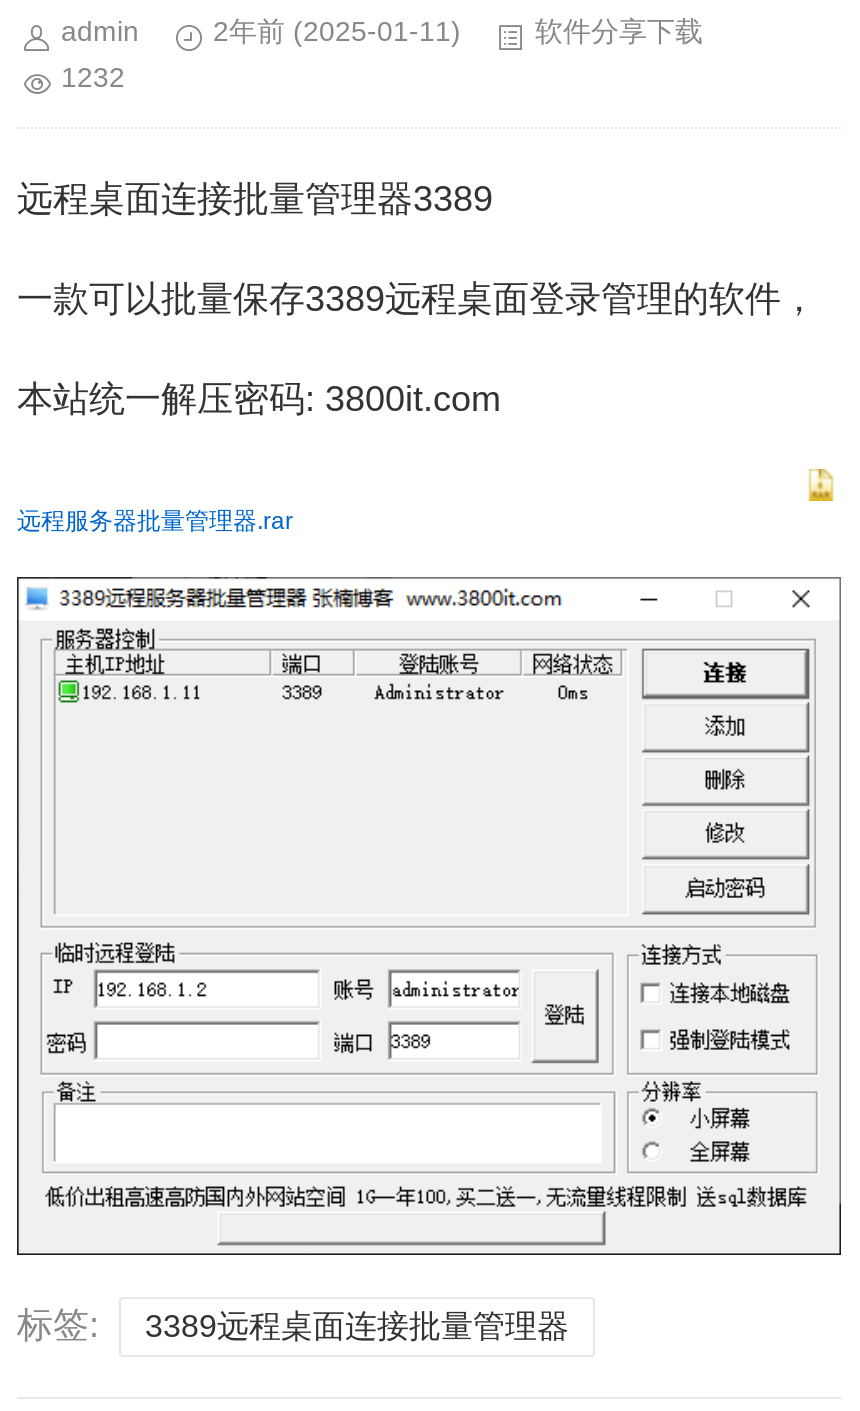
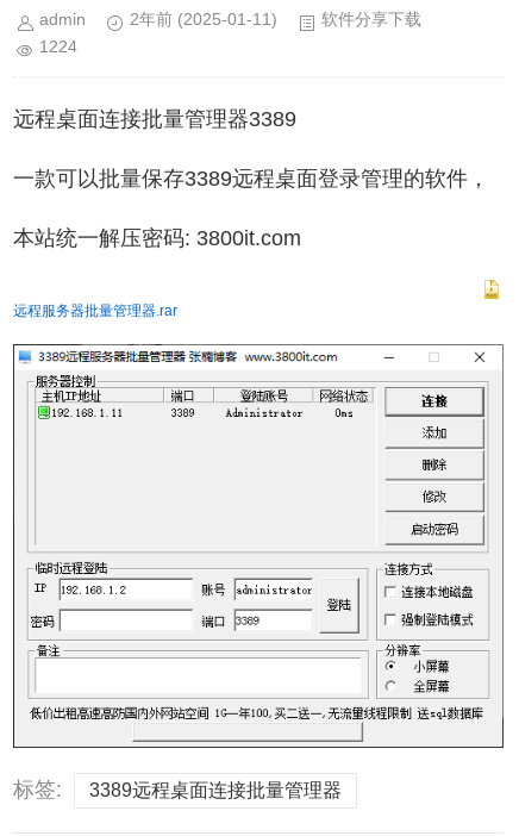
- 1232
+ 1224
